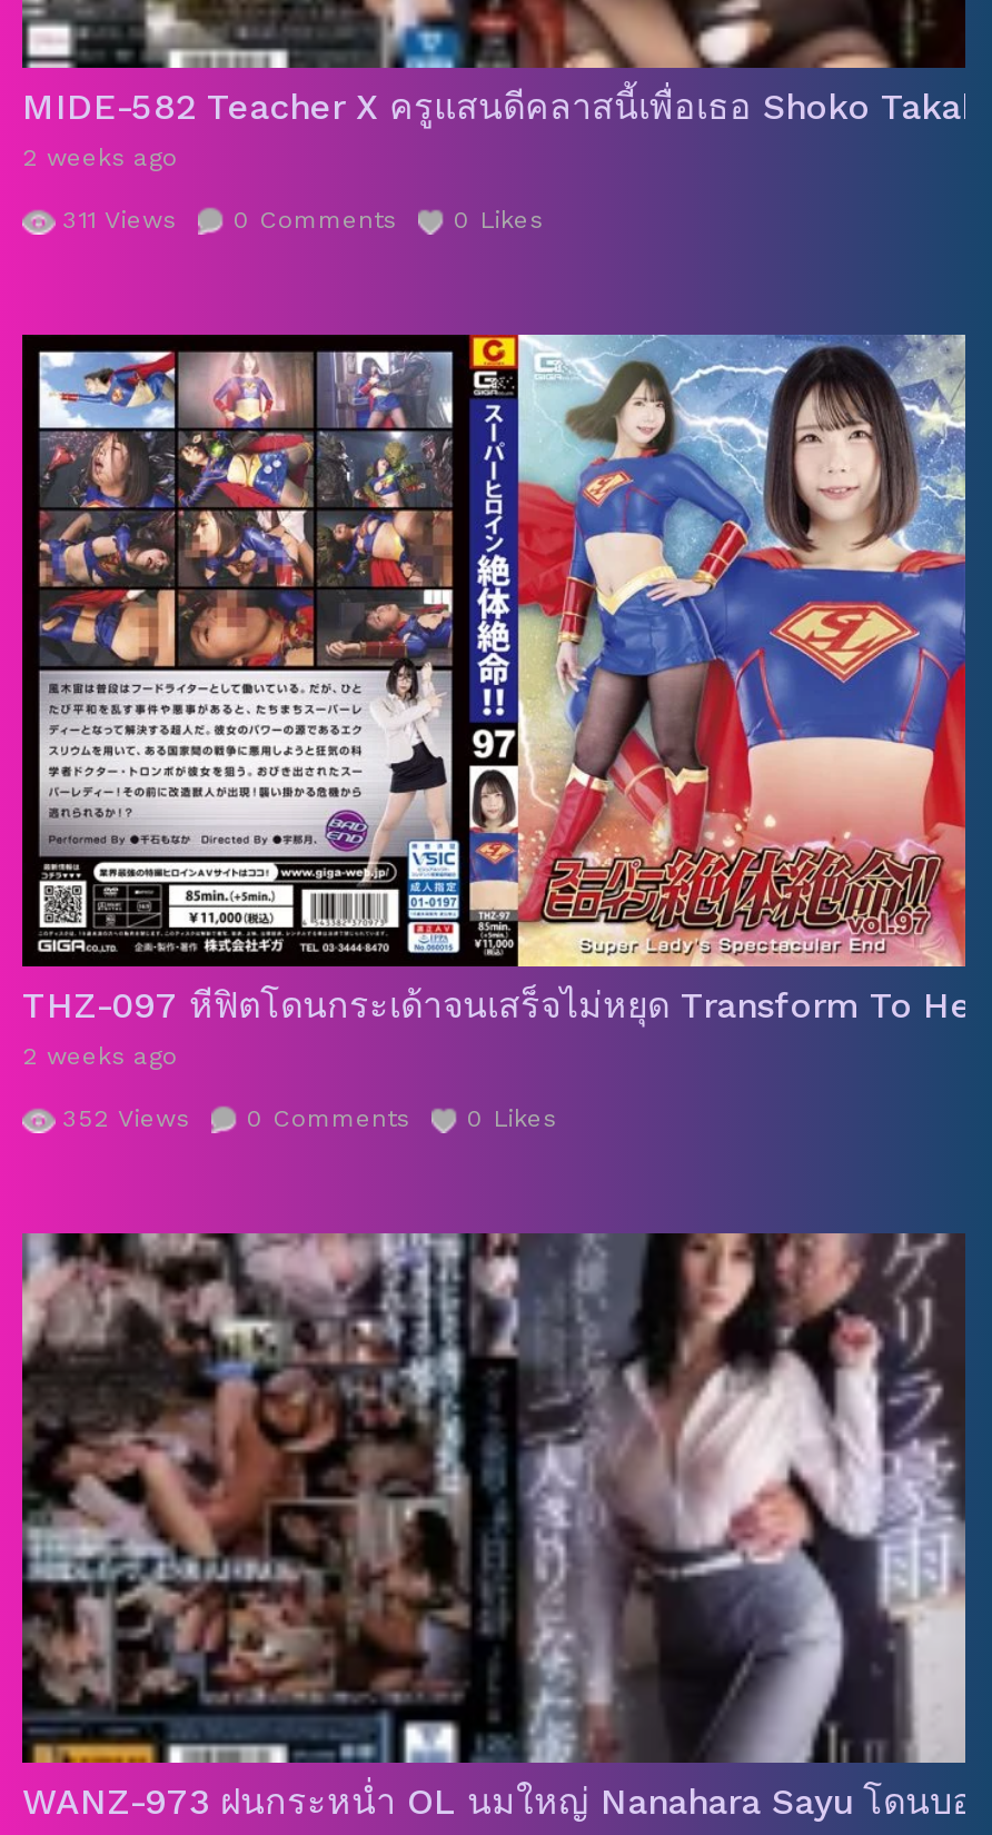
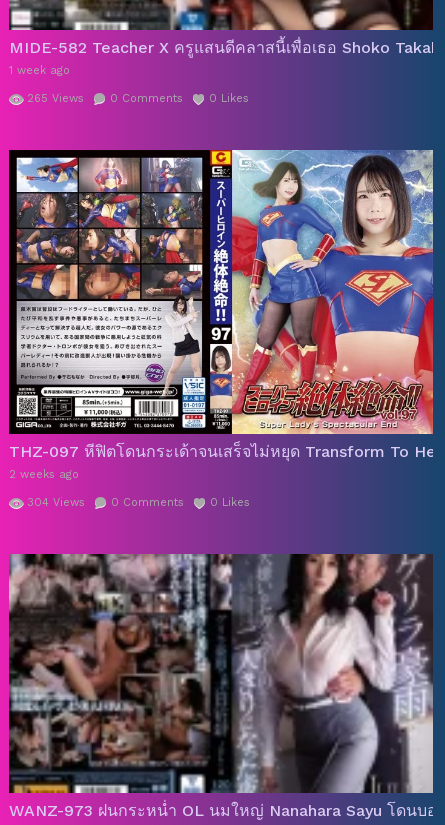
- 2 weeks ago
+ 1 week ago

- 311 Views 0 Comments 0 Likes
+ 265 Views 0 Comments 0 Likes

- 352 Views 0 Comments 0 Likes
+ 304 Views 0 Comments 0 Likes
